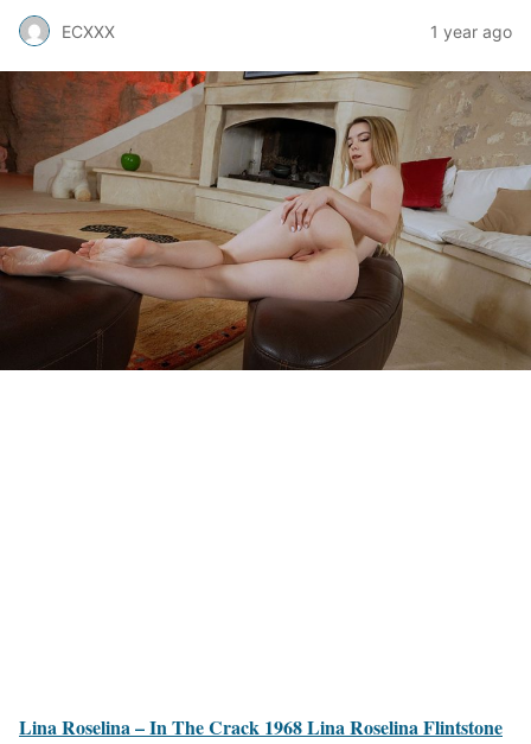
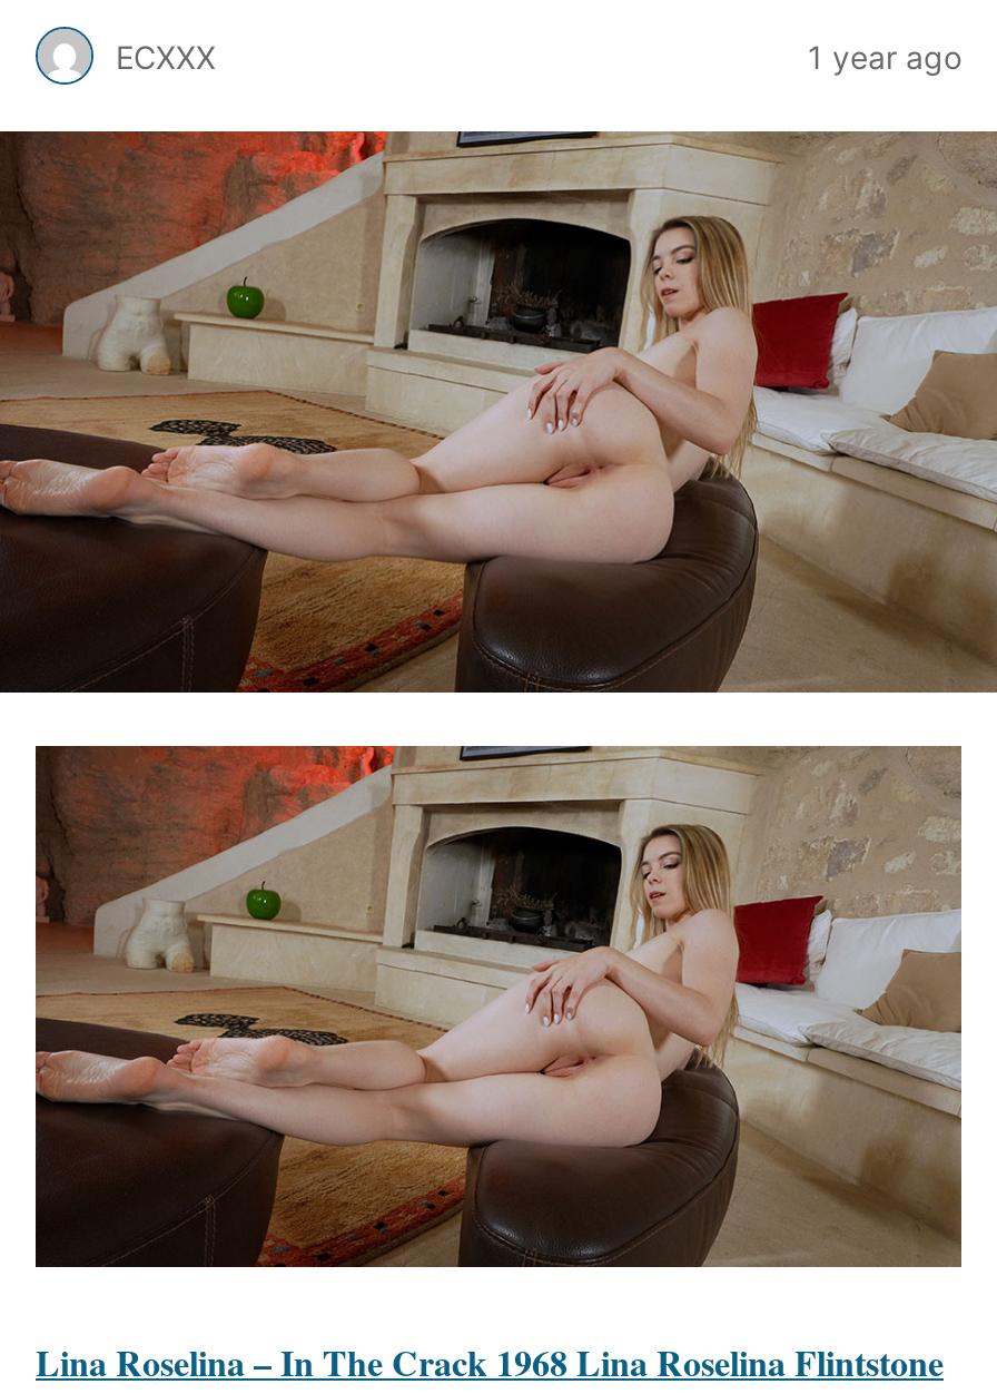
+ [image]
